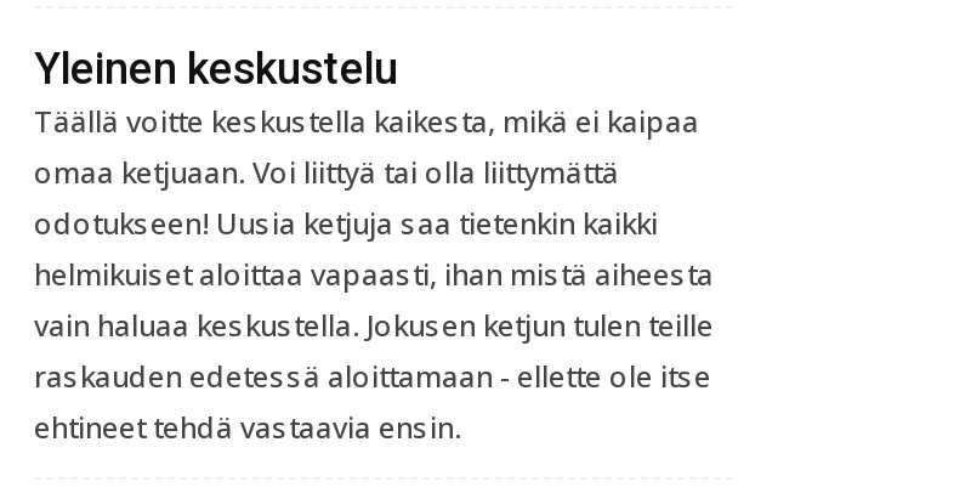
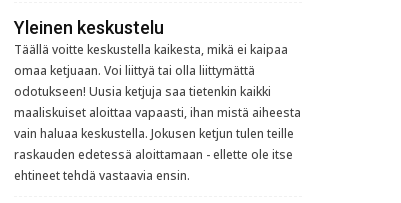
- helmikuiset aloittaa vapaasti, ihan mistä aiheesta
+ maaliskuiset aloittaa vapaasti, ihan mistä aiheesta
